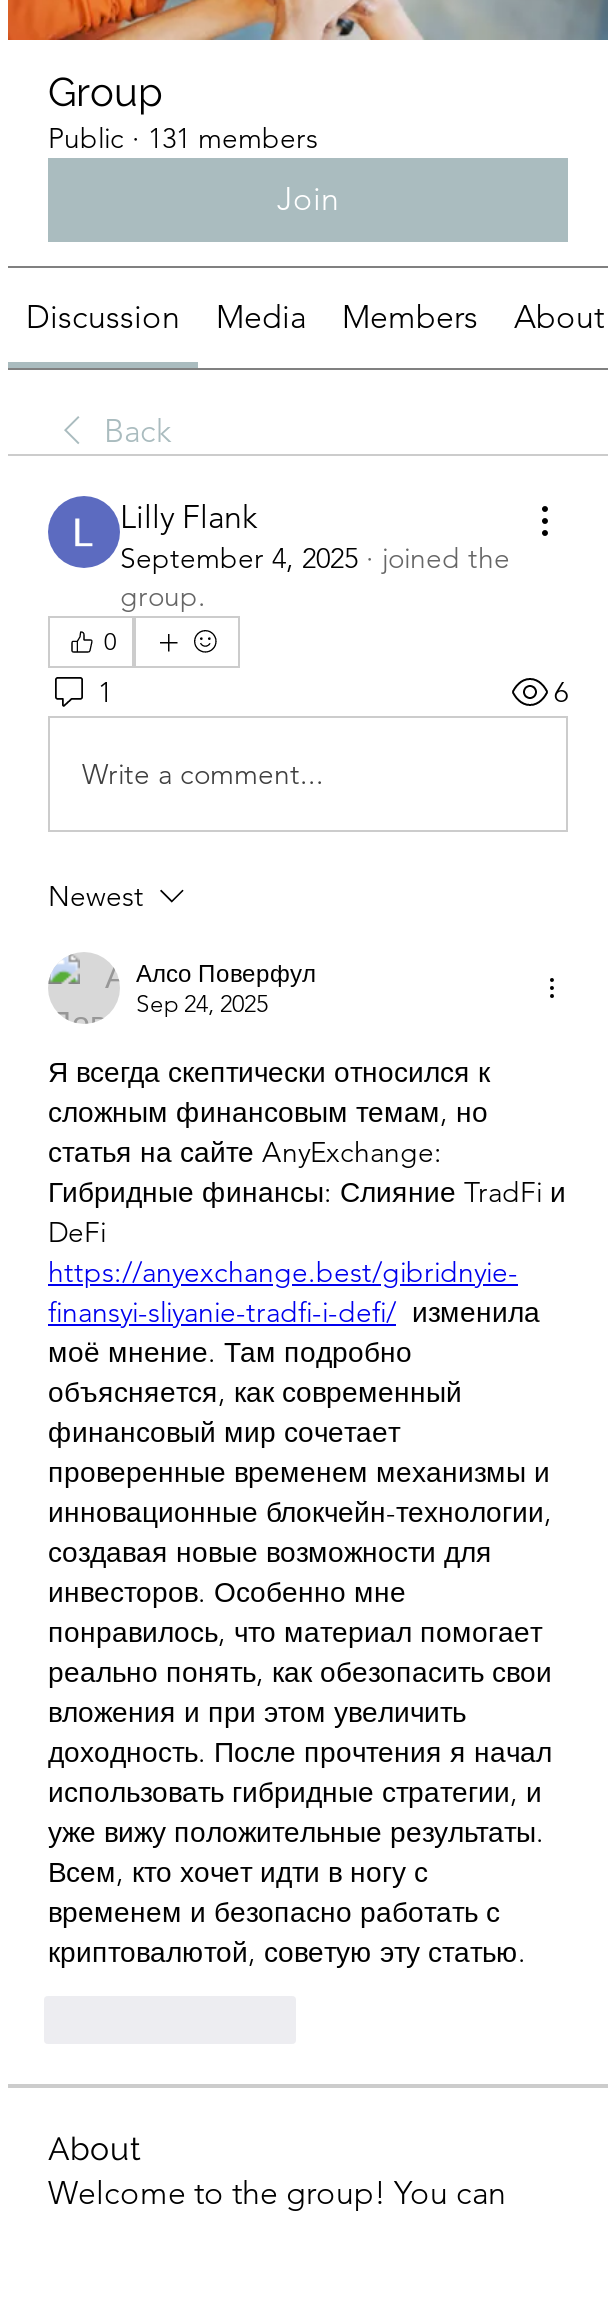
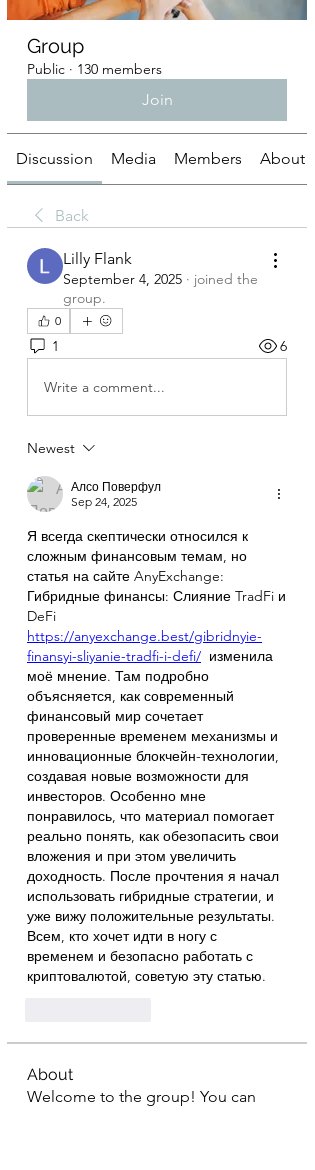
- Public · 131 members
+ Public · 130 members
